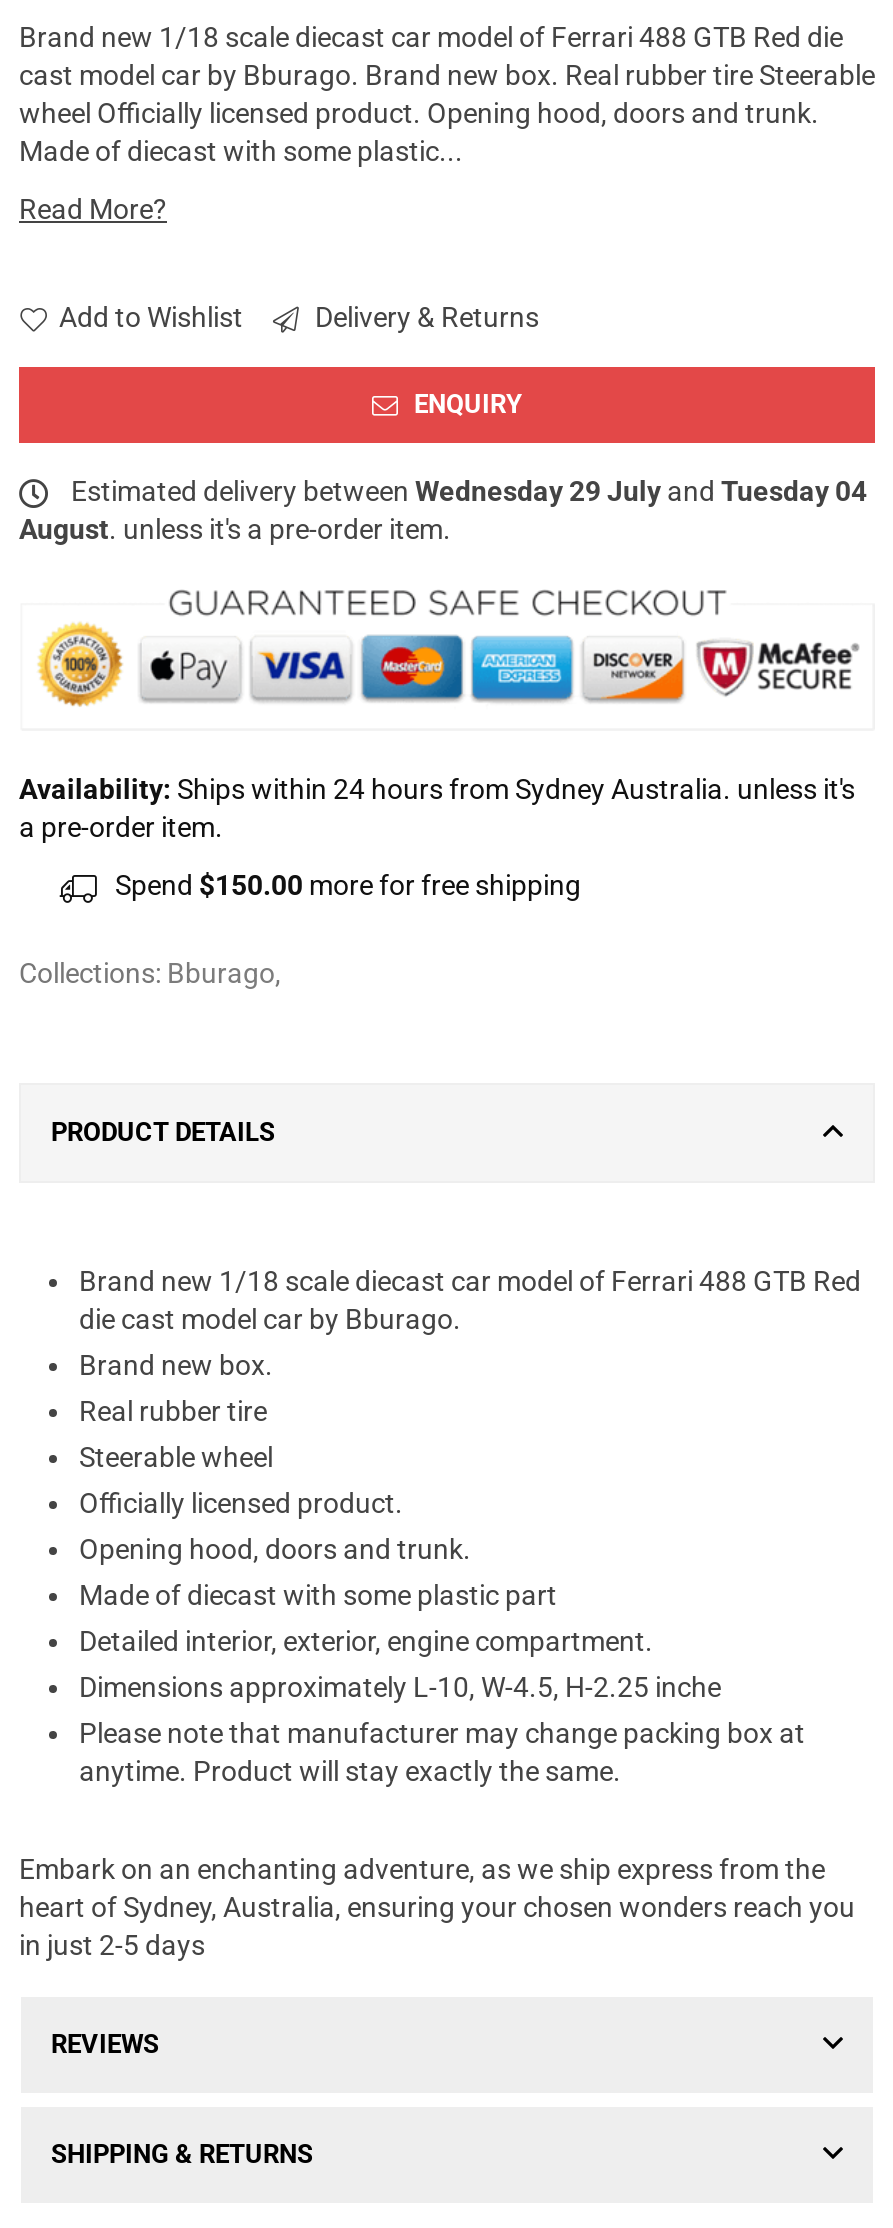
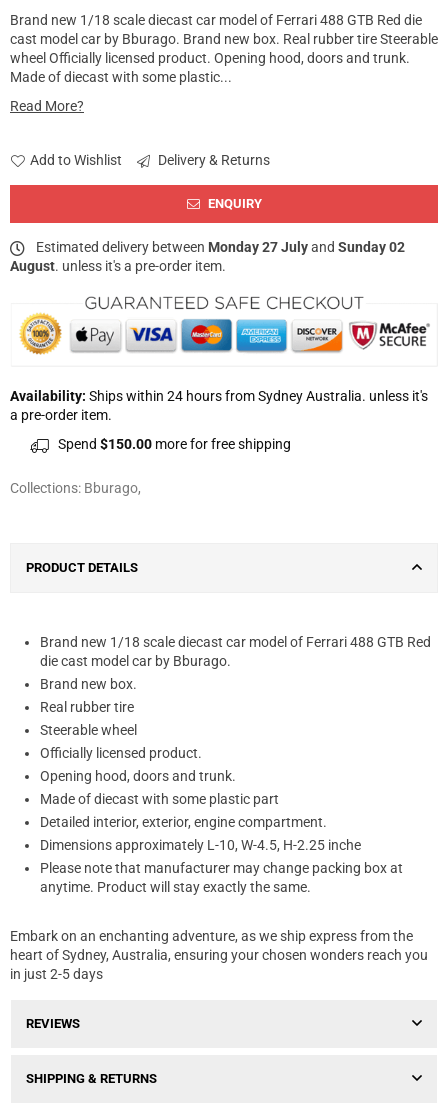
- Estimated delivery between Wednesday 29 July and Tuesday 04
+ Estimated delivery between Monday 27 July and Sunday 02
